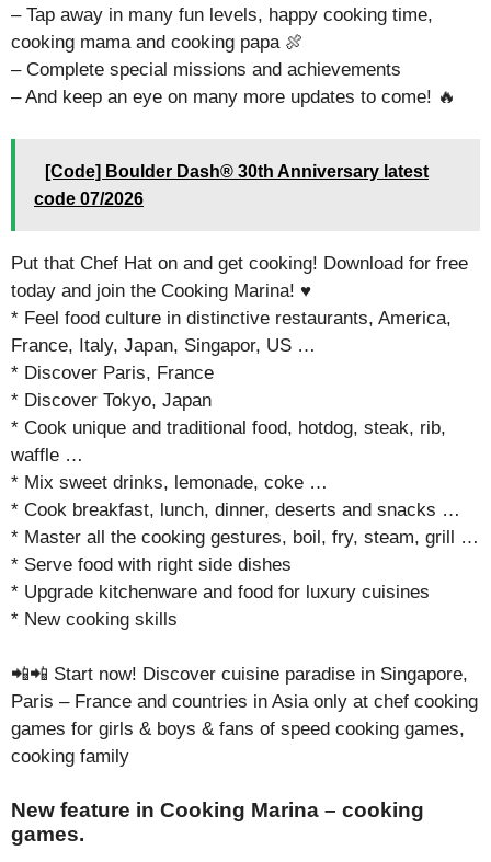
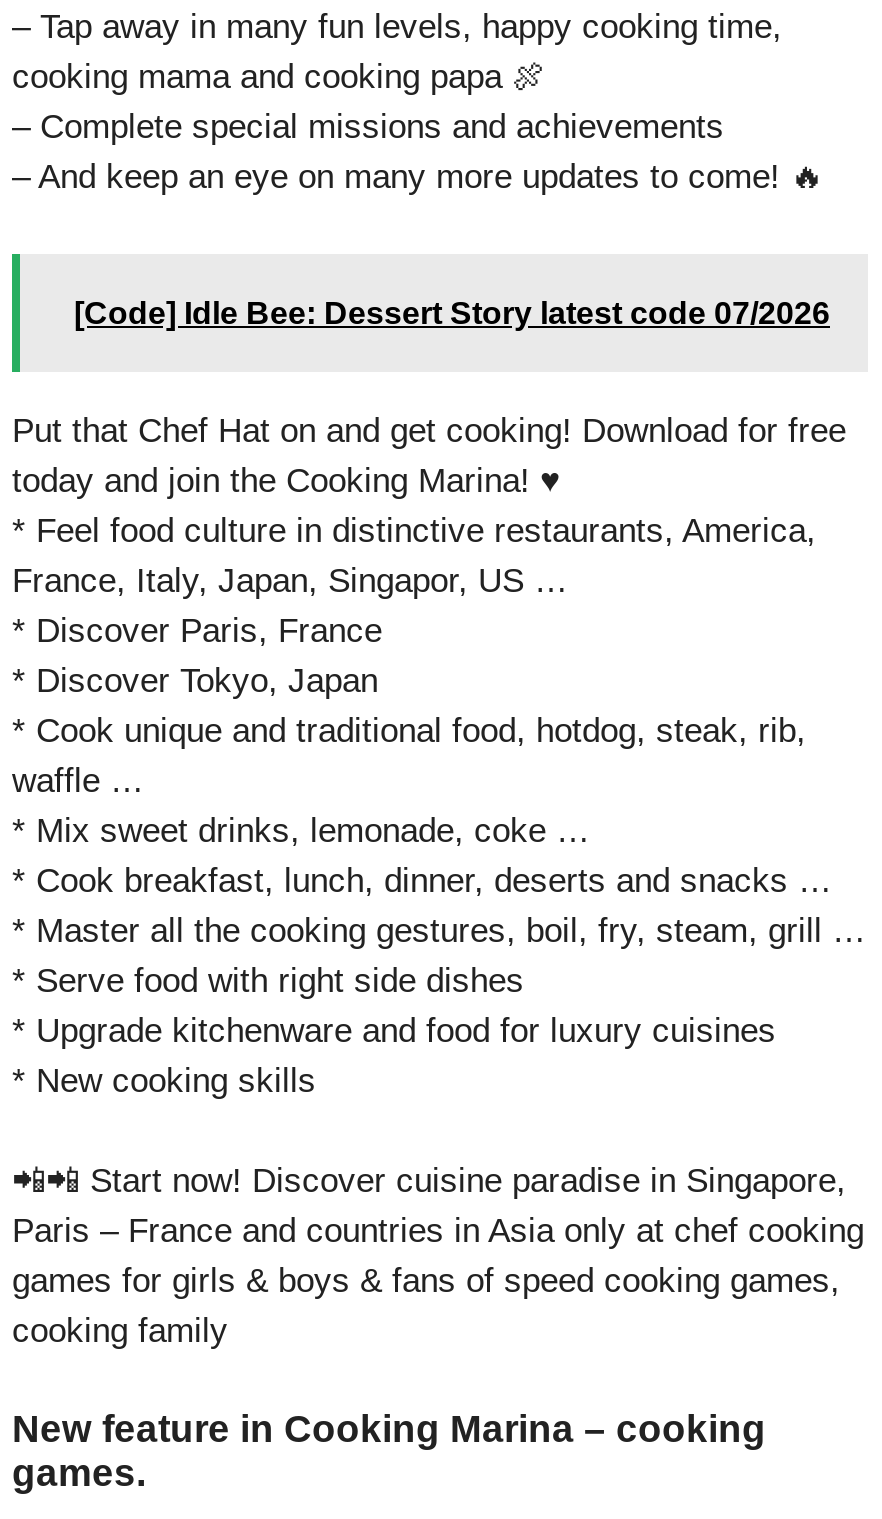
- [Code] Boulder Dash® 30th Anniversary latest
- code 07/2026
+ [Code] Idle Bee: Dessert Story latest code 07/2026
